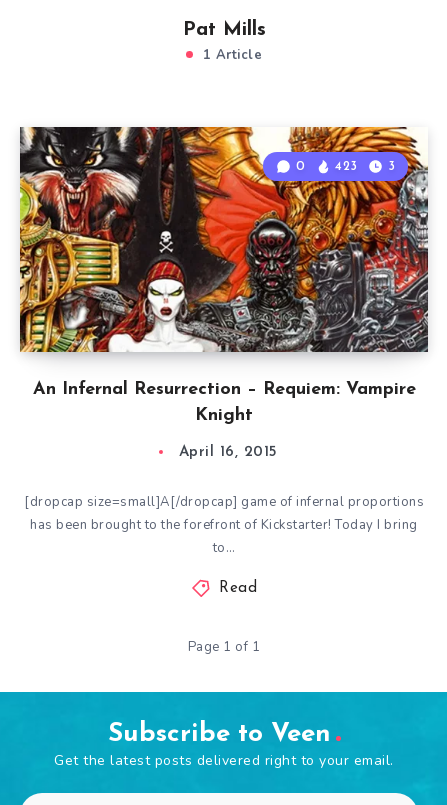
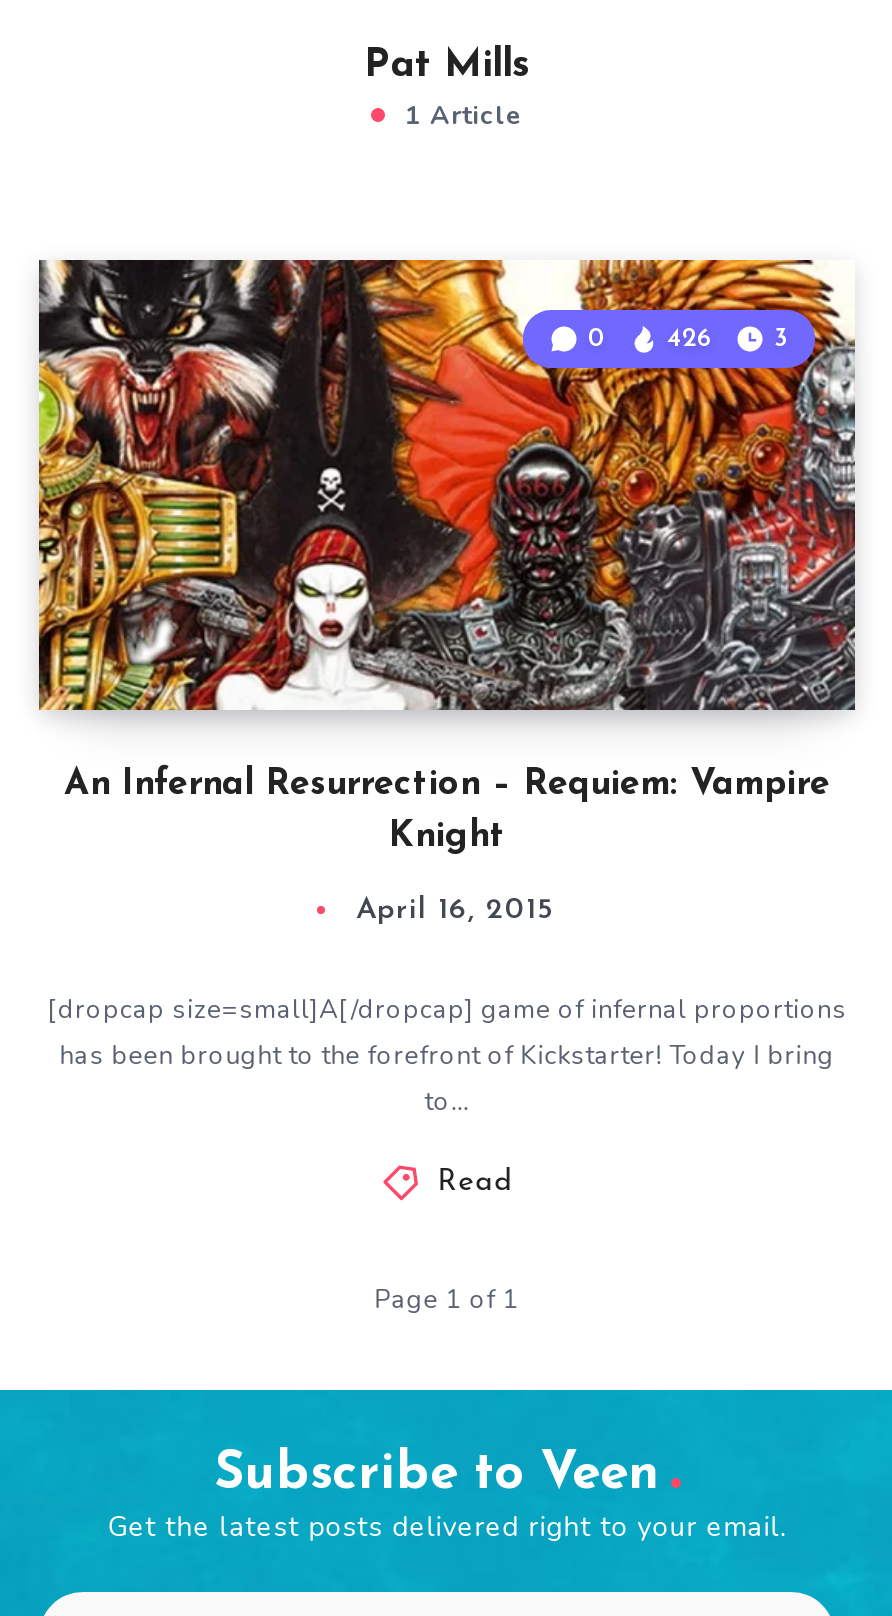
- 0 423 3
+ 0 426 3
